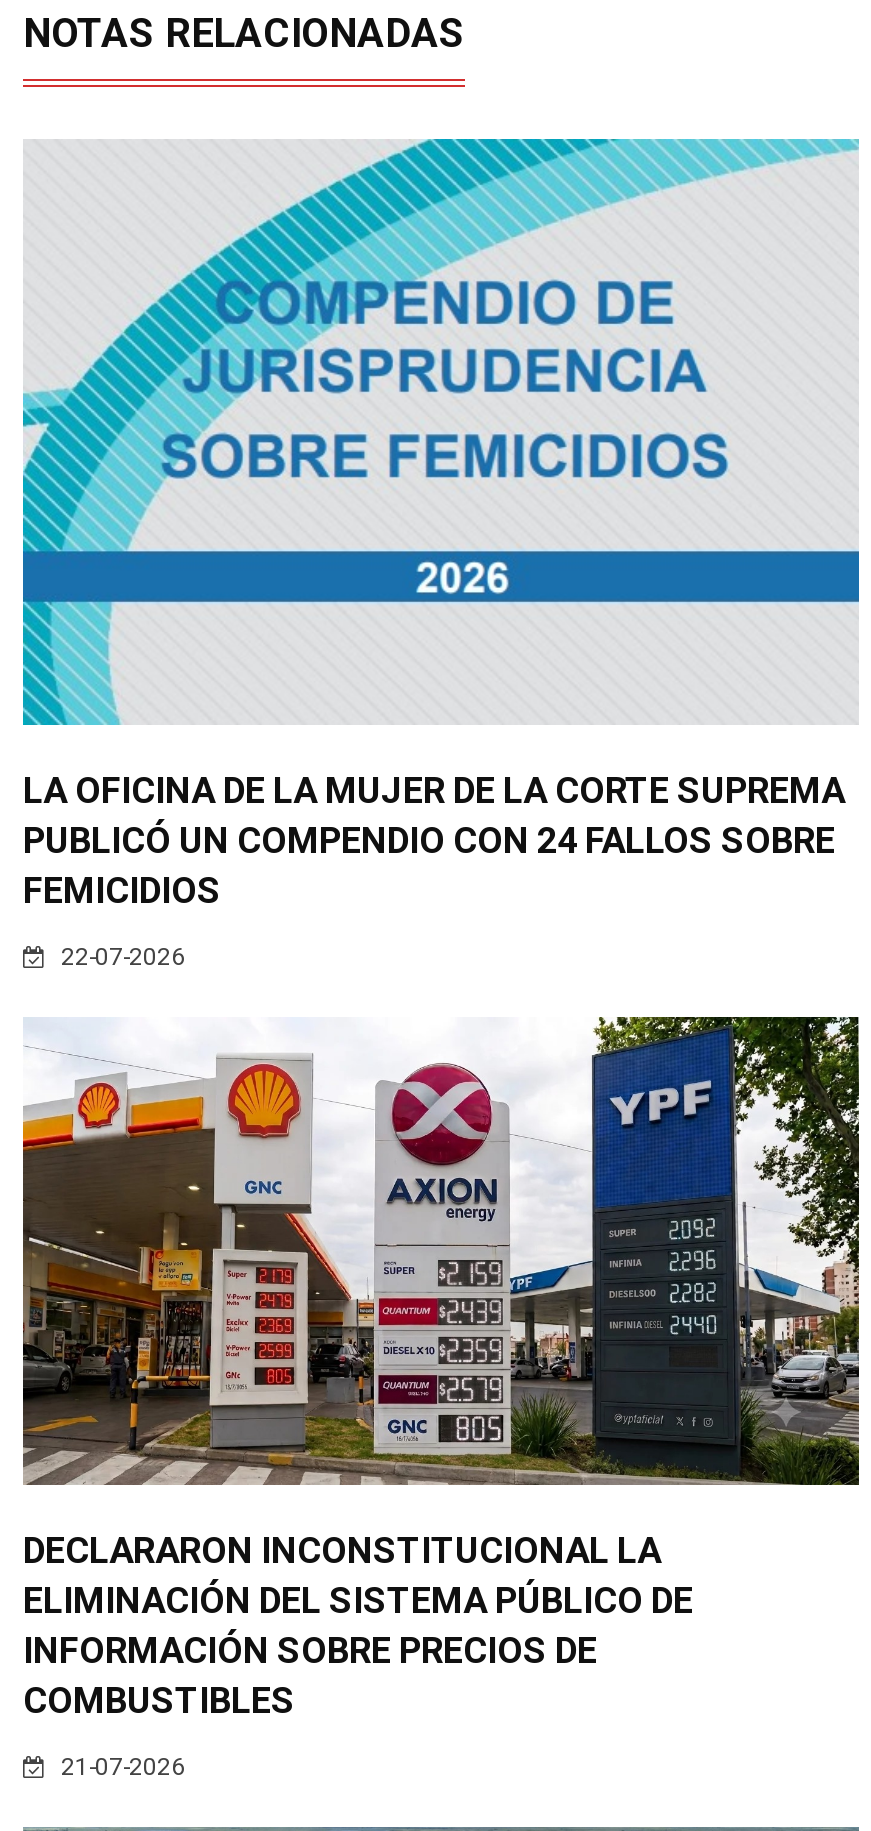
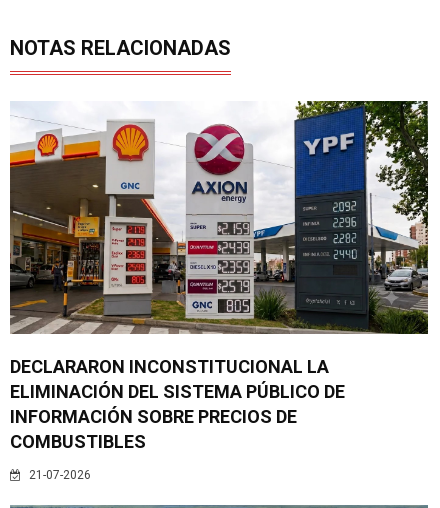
- [image]
- LA OFICINA DE LA MUJER DE LA CORTE SUPREMA
- PUBLICÓ UN COMPENDIO CON 24 FALLOS SOBRE
- FEMICIDIOS
- 22-07-2026
